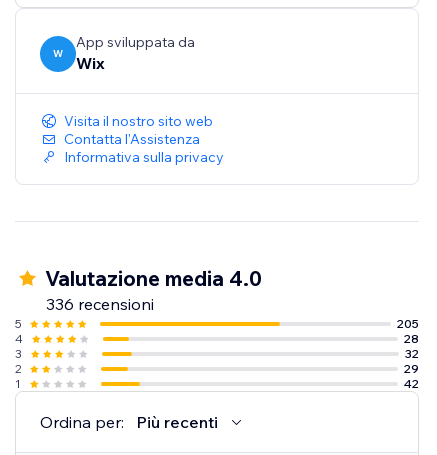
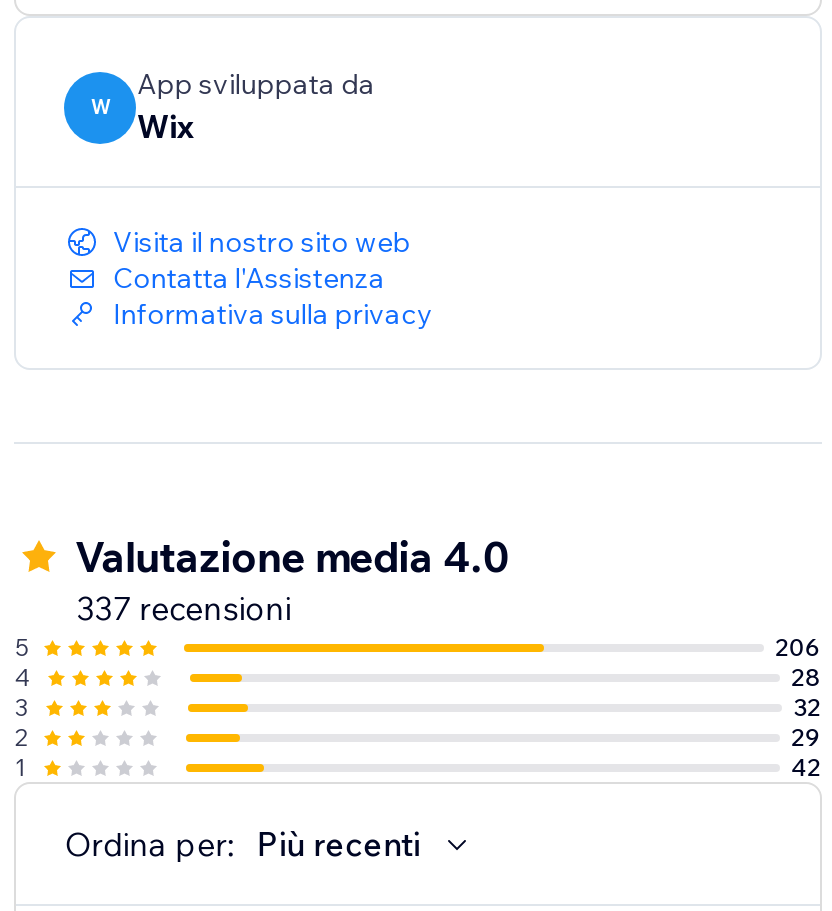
- 336 recensioni
+ 337 recensioni

- 205
+ 206
